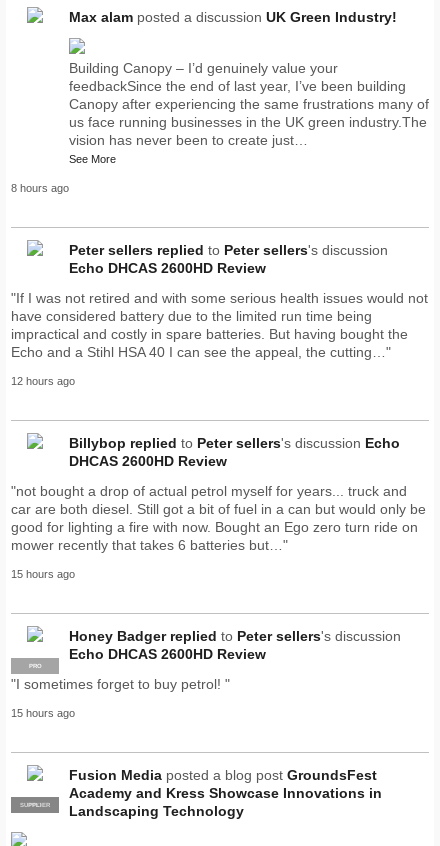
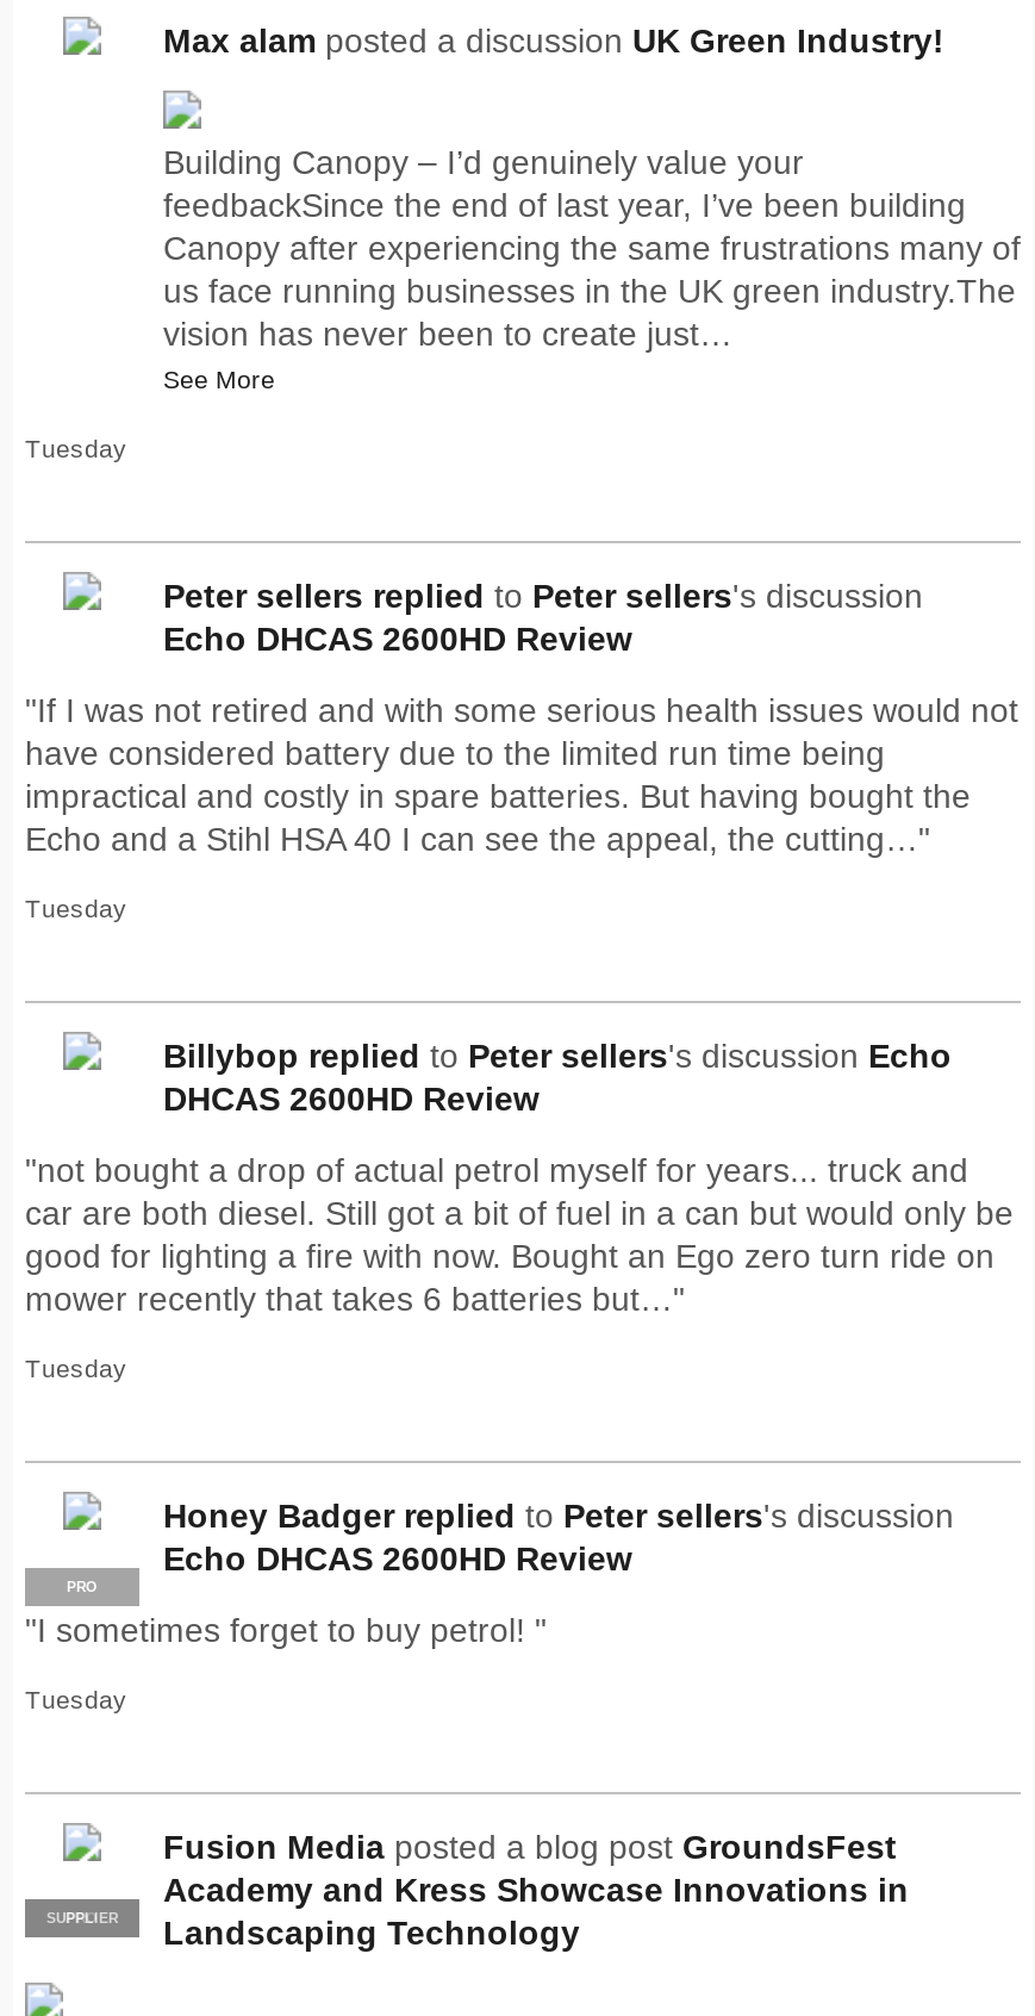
- 8 hours ago
+ Tuesday

- 12 hours ago
+ Tuesday

- 15 hours ago
+ Tuesday

- 15 hours ago
+ Tuesday
